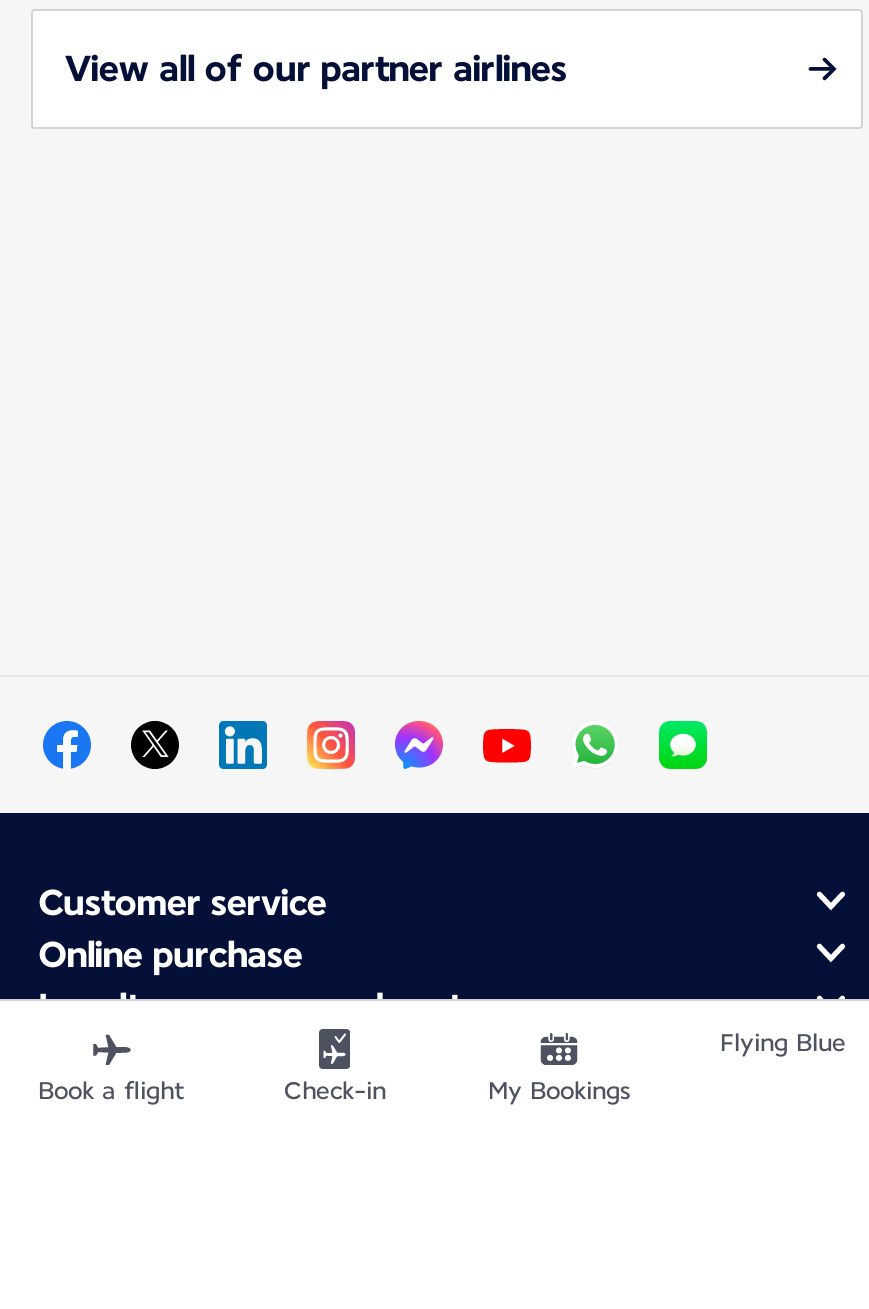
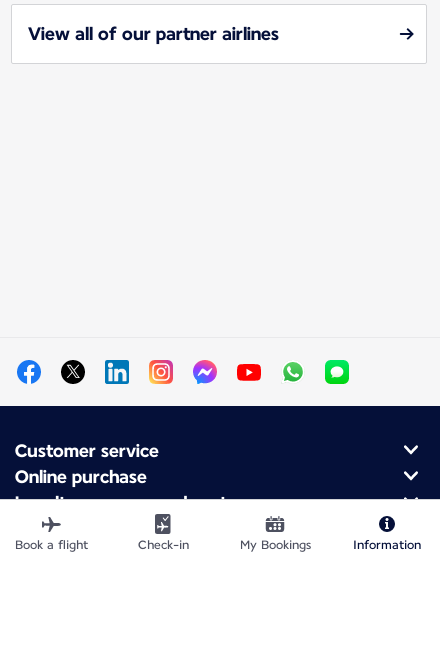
- Flying Blue
+ Information
